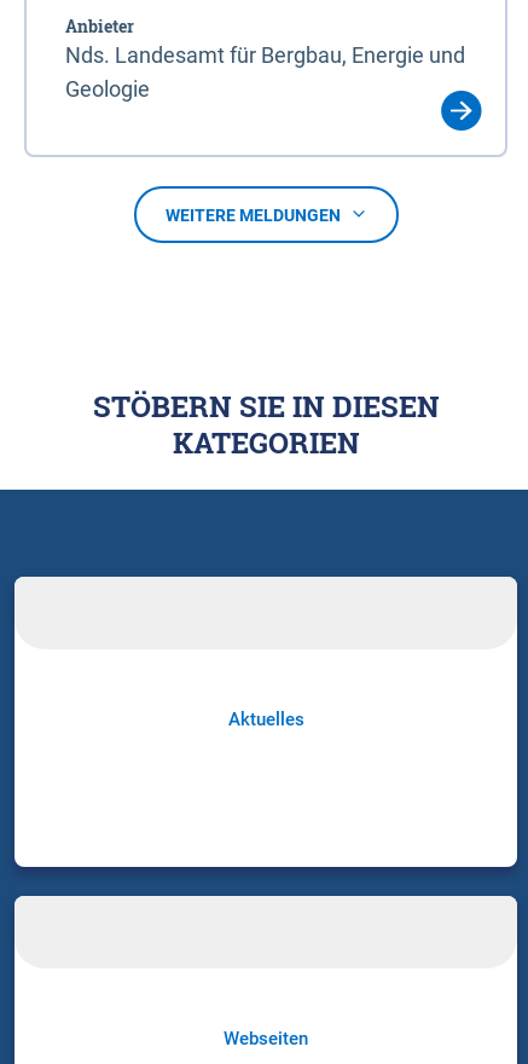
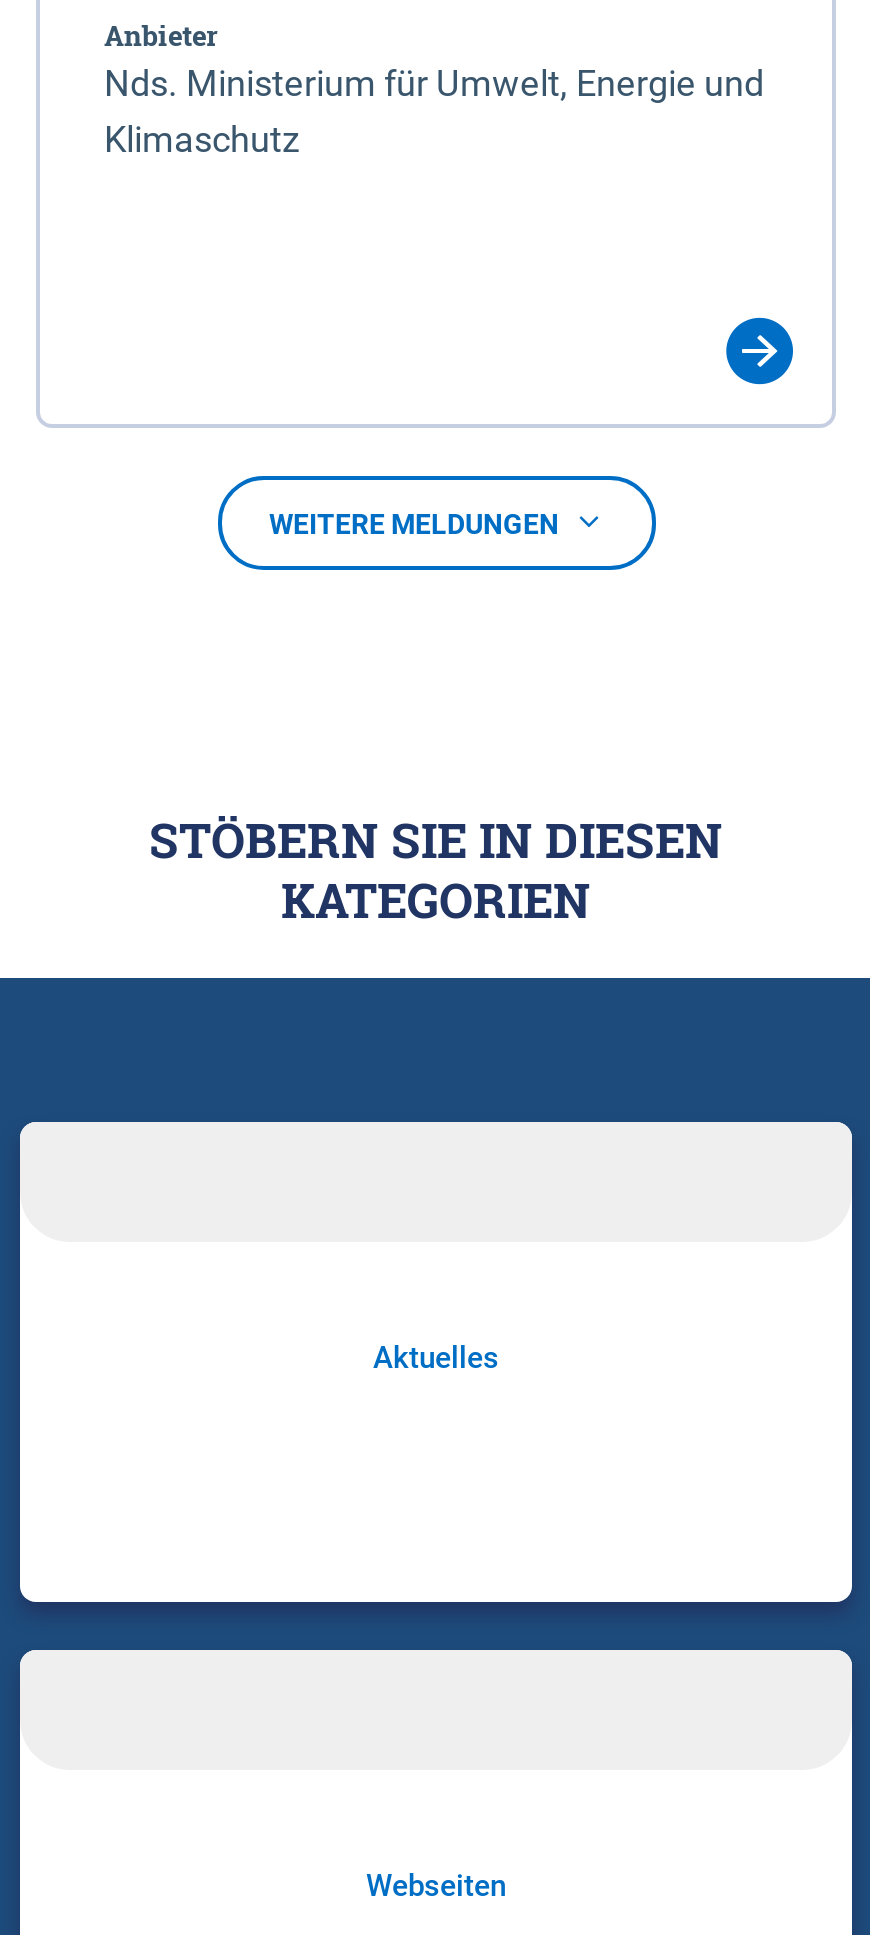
- Nds. Landesamt für Bergbau, Energie und
- Geologie
+ Nds. Ministerium für Umwelt, Energie und
+ Klimaschutz
